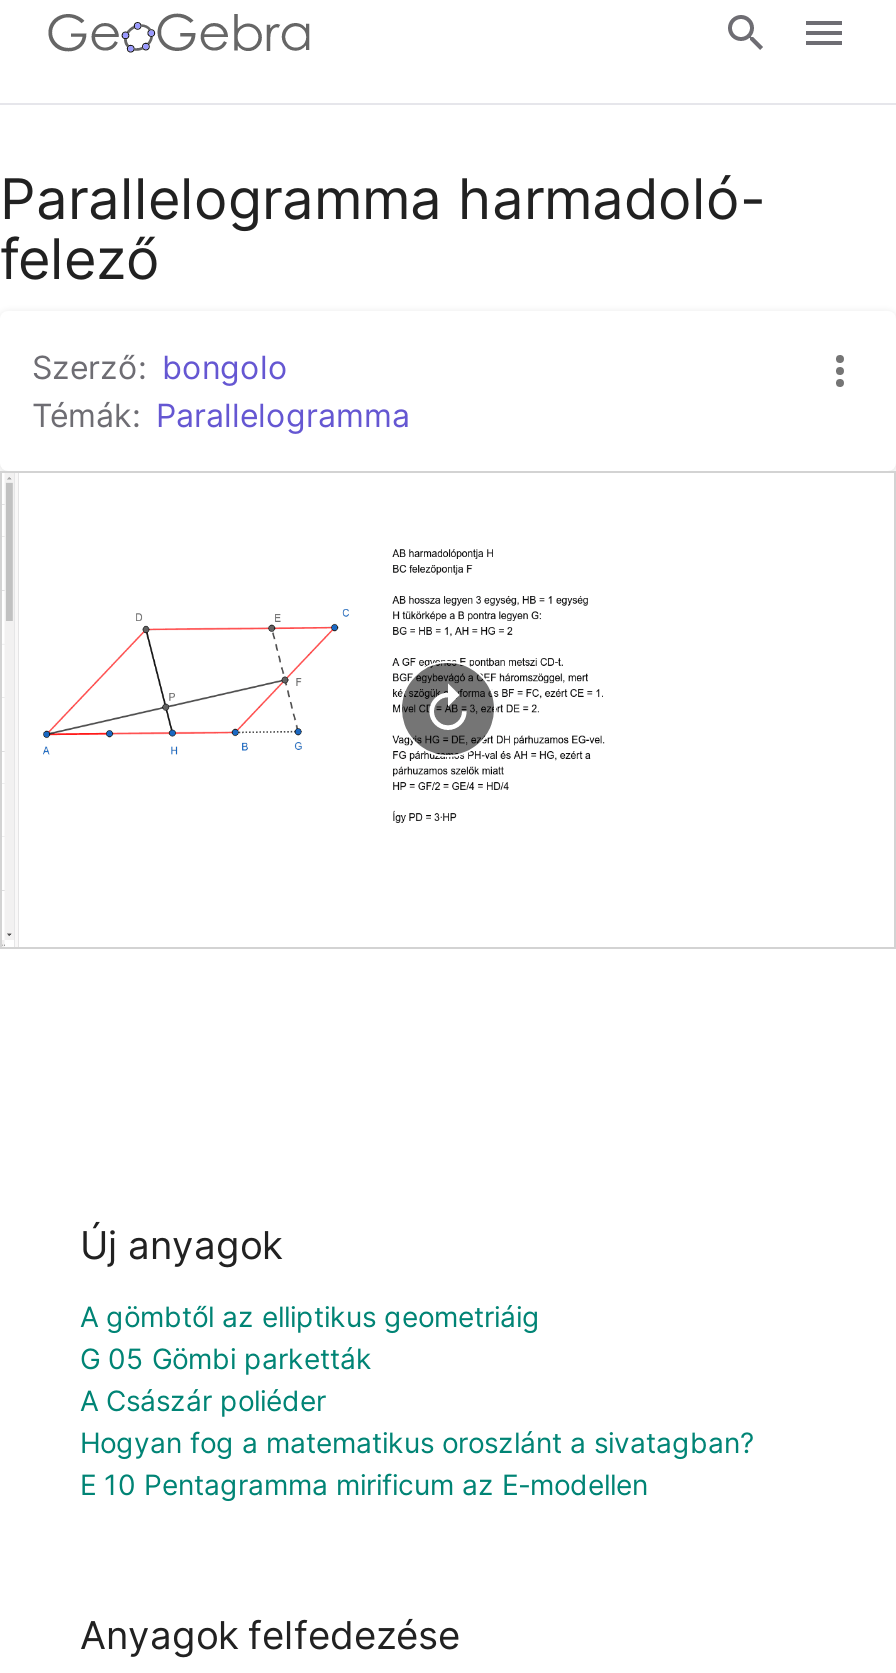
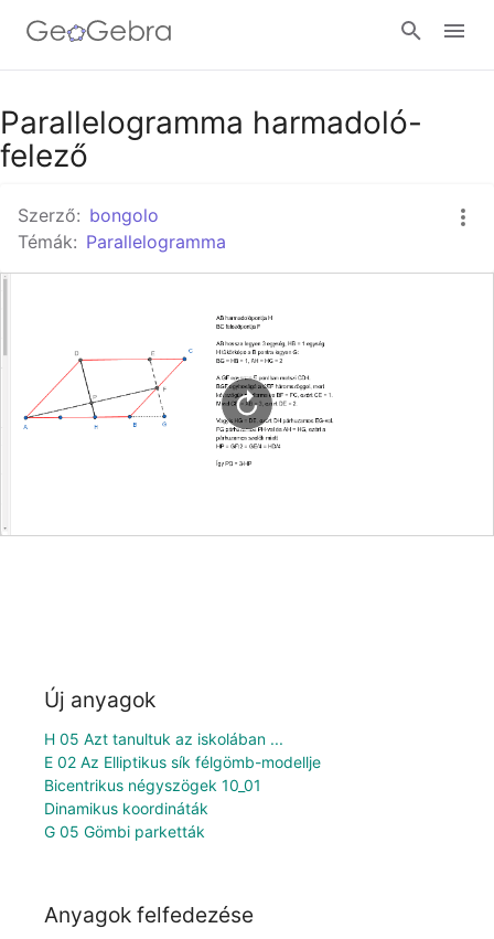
- A gömbtől az elliptikus geometriáig
+ H 05 Azt tanultuk az iskolában ...
+ E 02 Az Elliptikus sík félgömb-modellje
+ Bicentrikus négyszögek 10_01
+ Dinamikus koordináták

moved down: G 05 Gömbi parketták

- A Császár poliéder
- Hogyan fog a matematikus oroszlánt a sivatagban?
- E 10 Pentagramma mirificum az E-modellen
